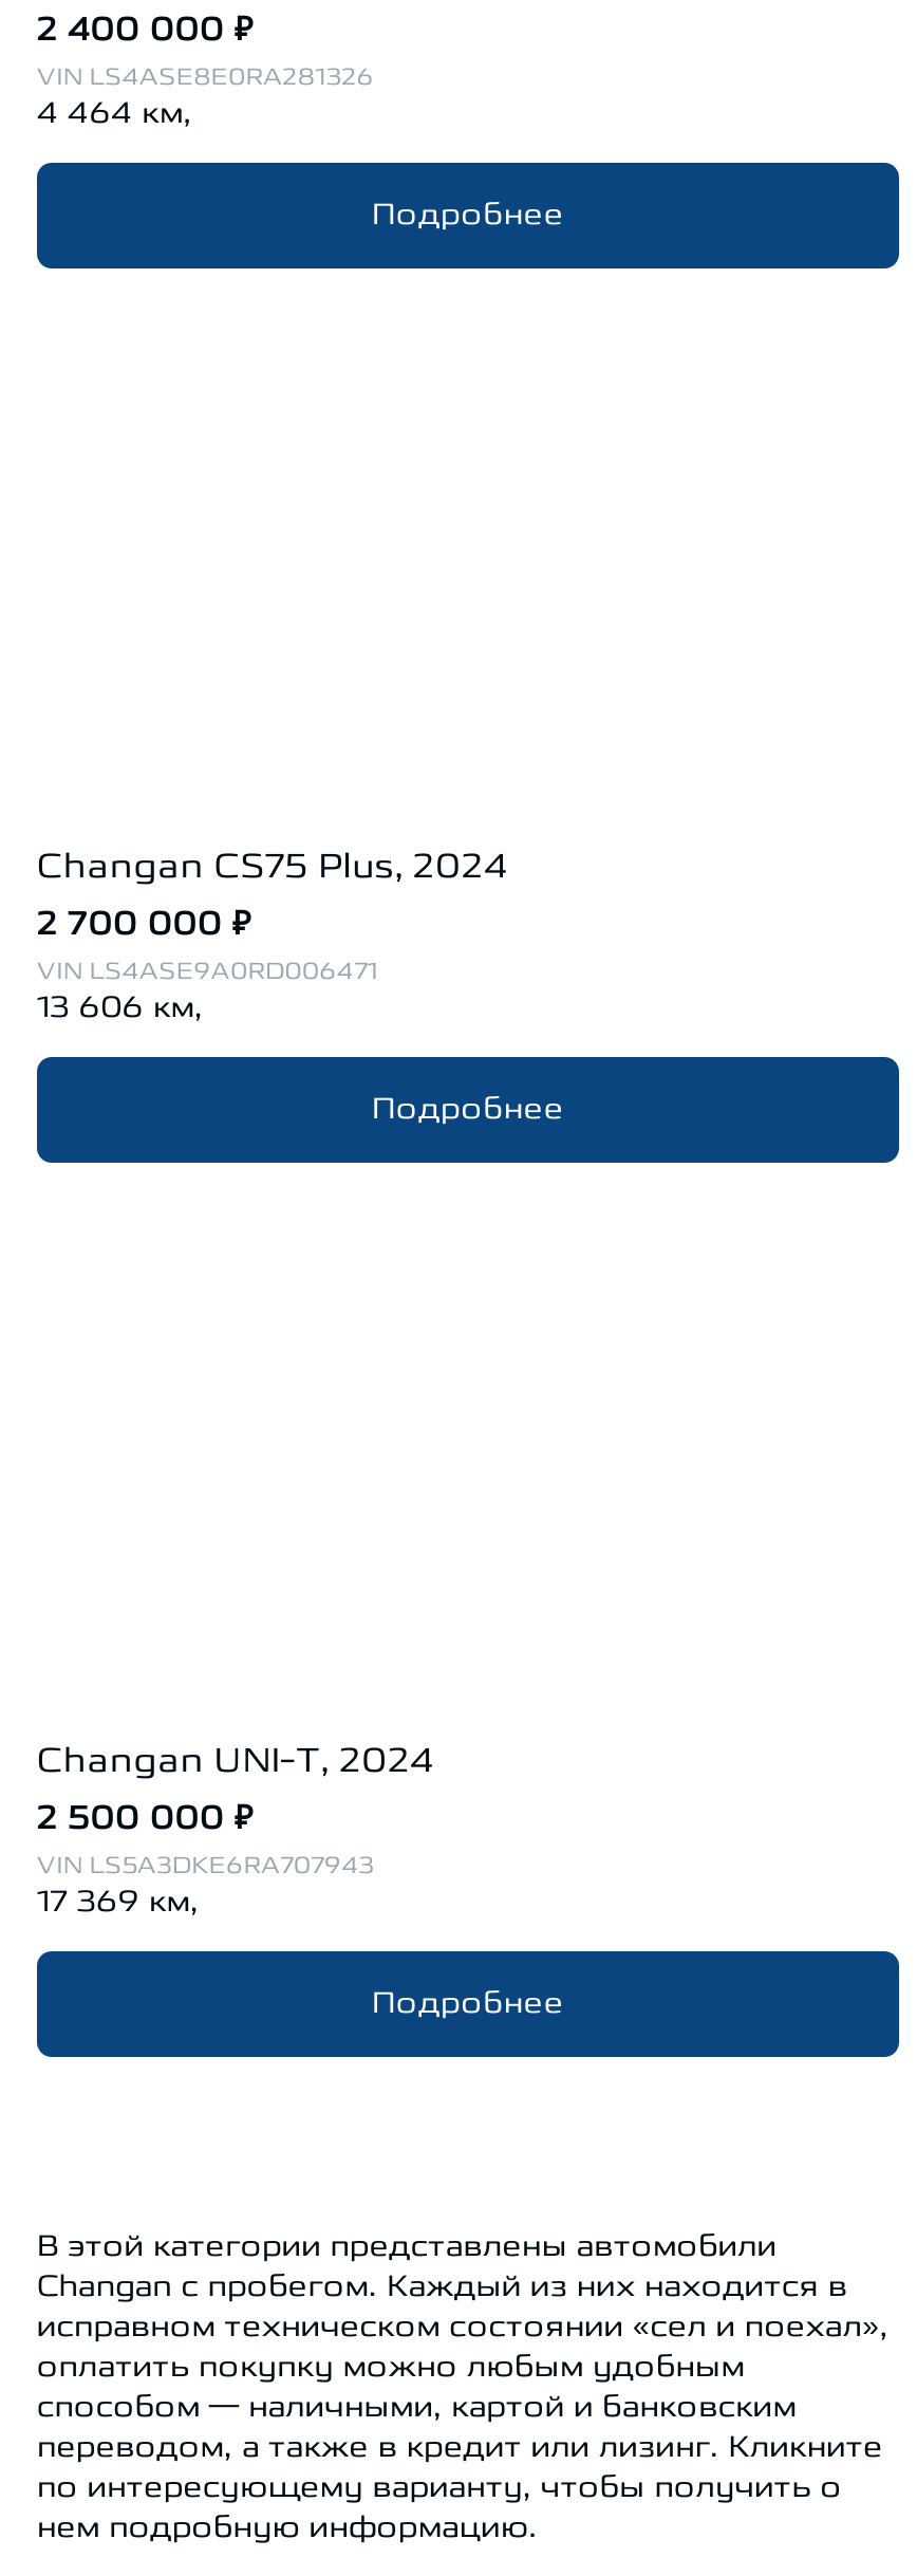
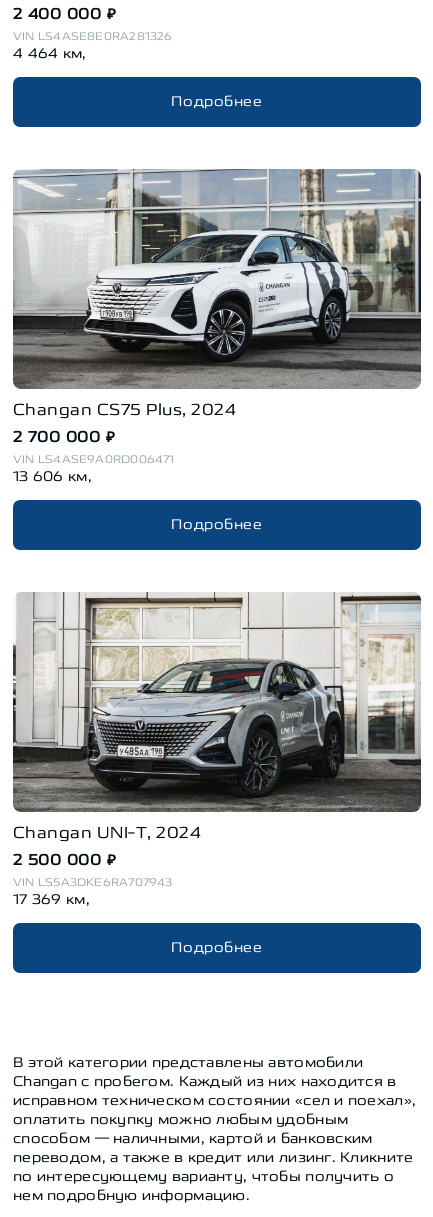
+ [image]

+ [image]
